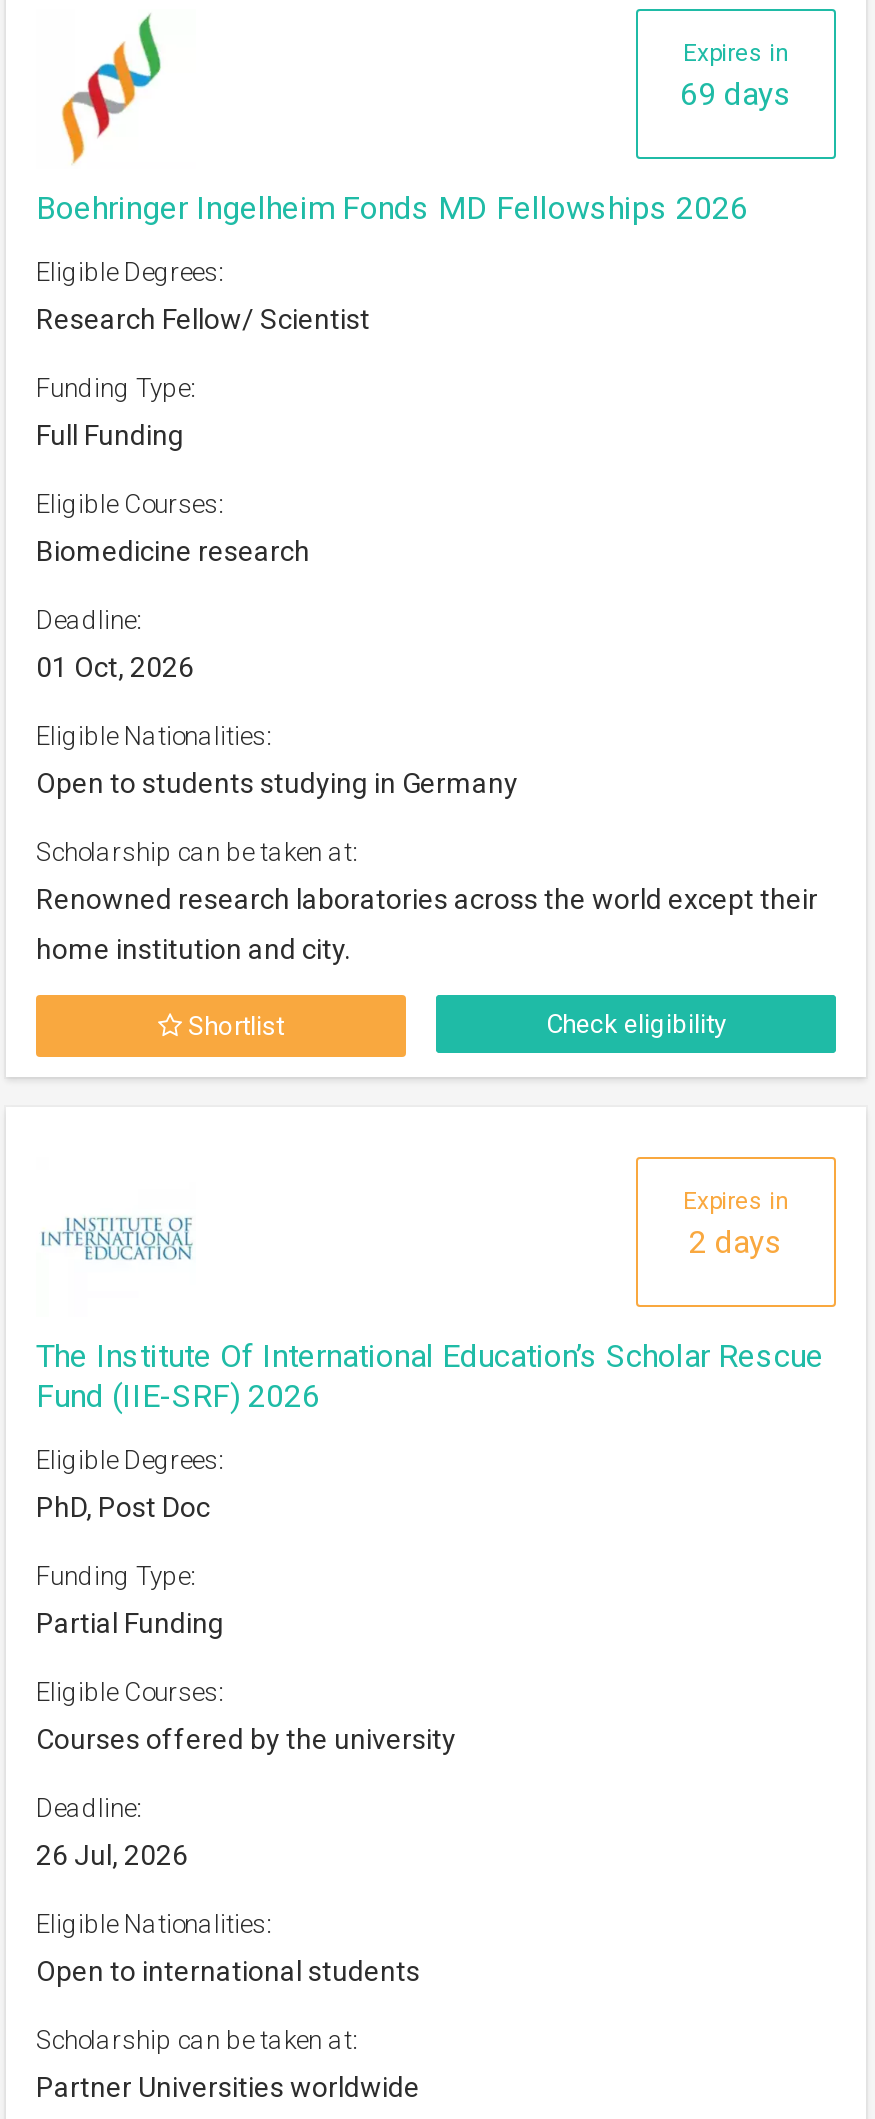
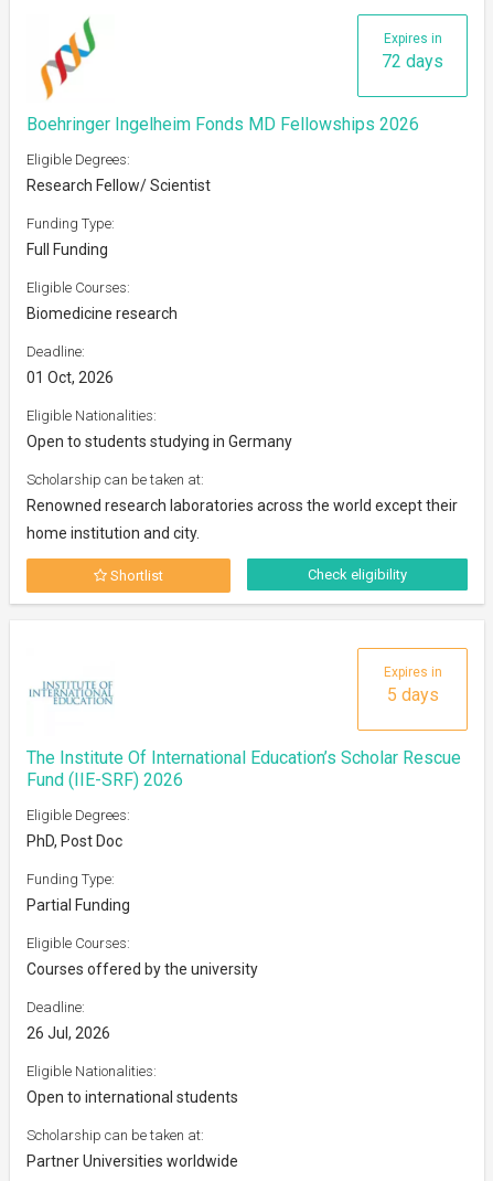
- 69 days
+ 72 days

- 2 days
+ 5 days
